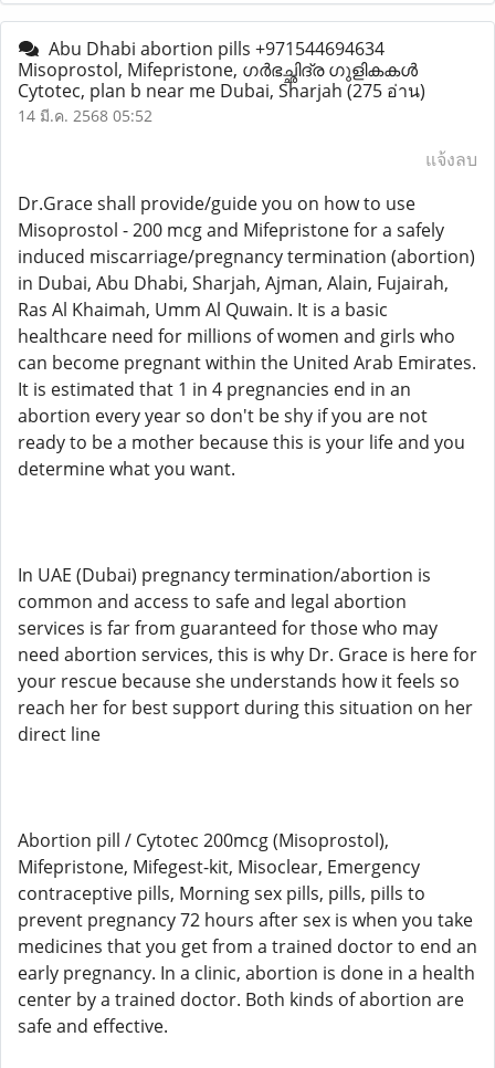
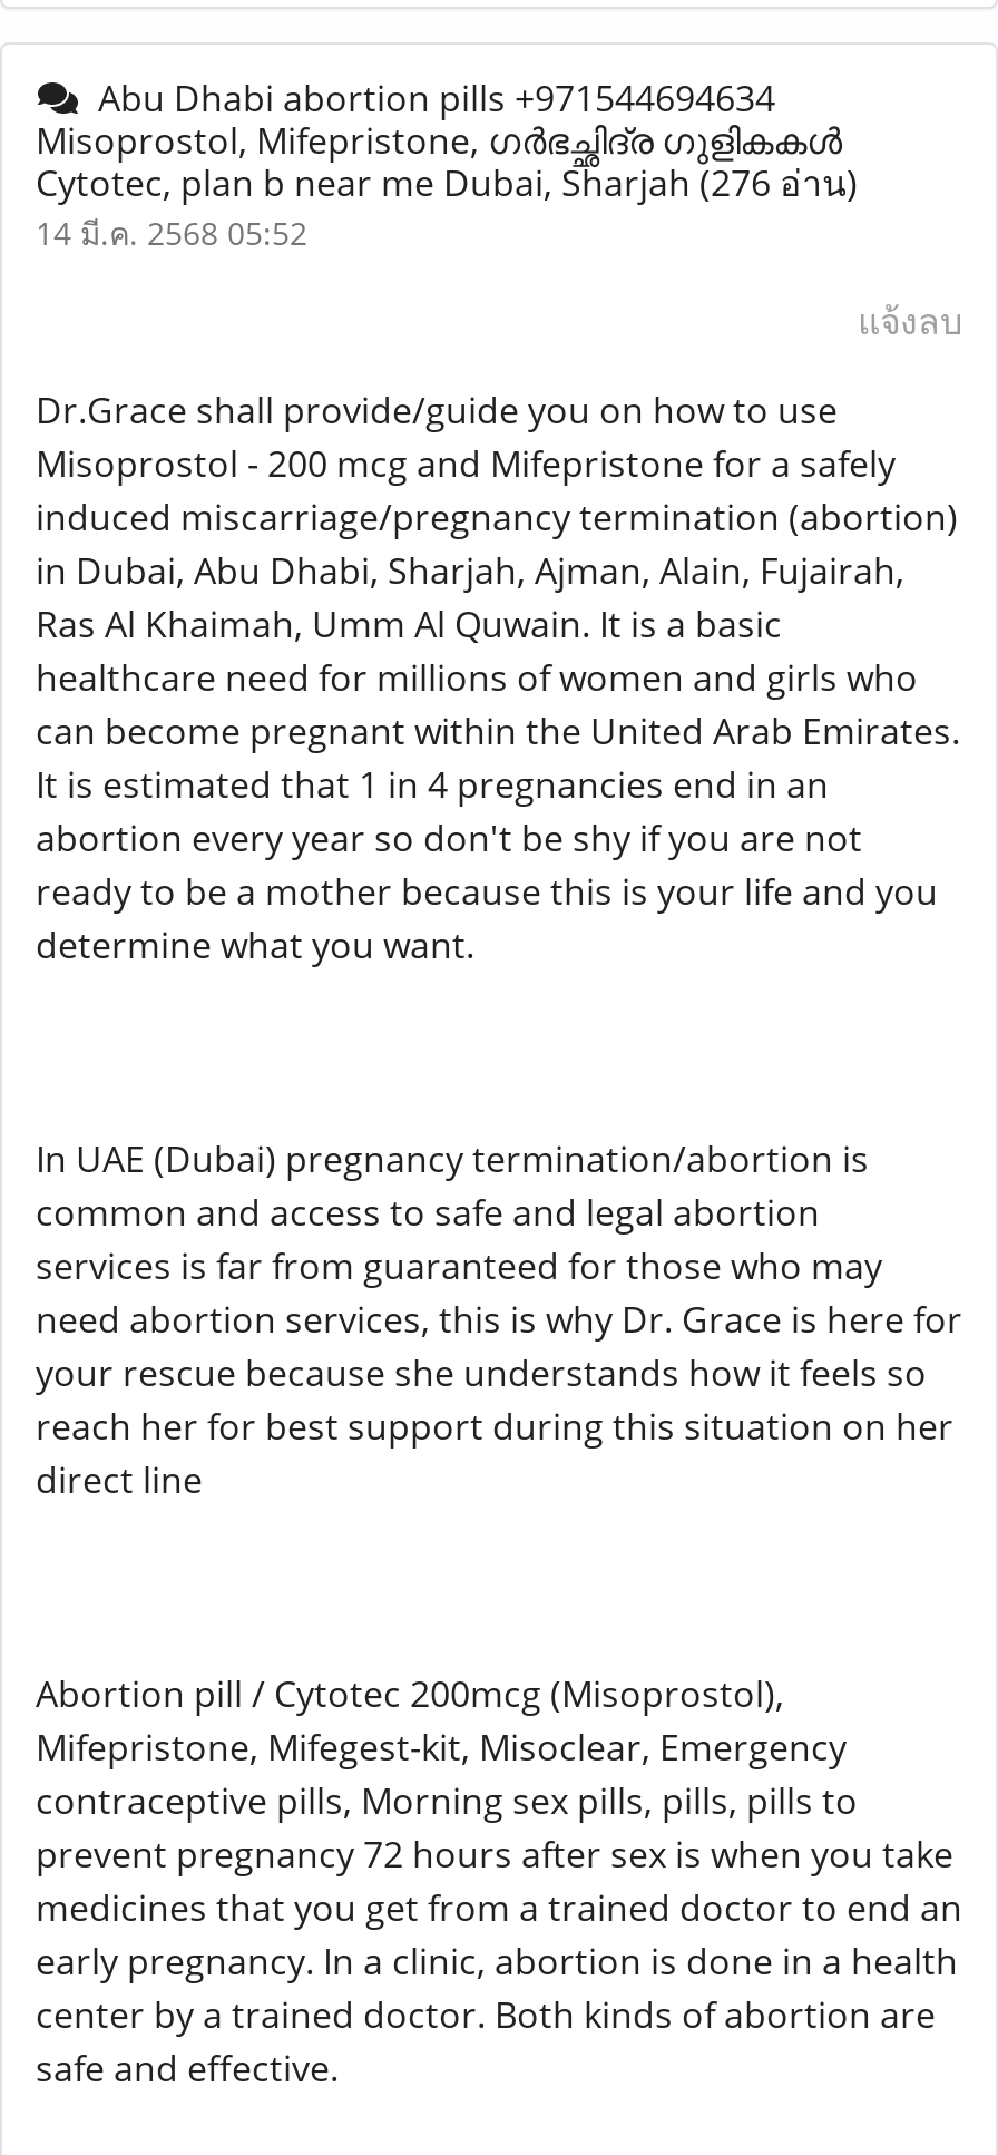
- Cytotec, plan b near me Dubai, Sharjah (275 อ่าน)
+ Cytotec, plan b near me Dubai, Sharjah (276 อ่าน)
